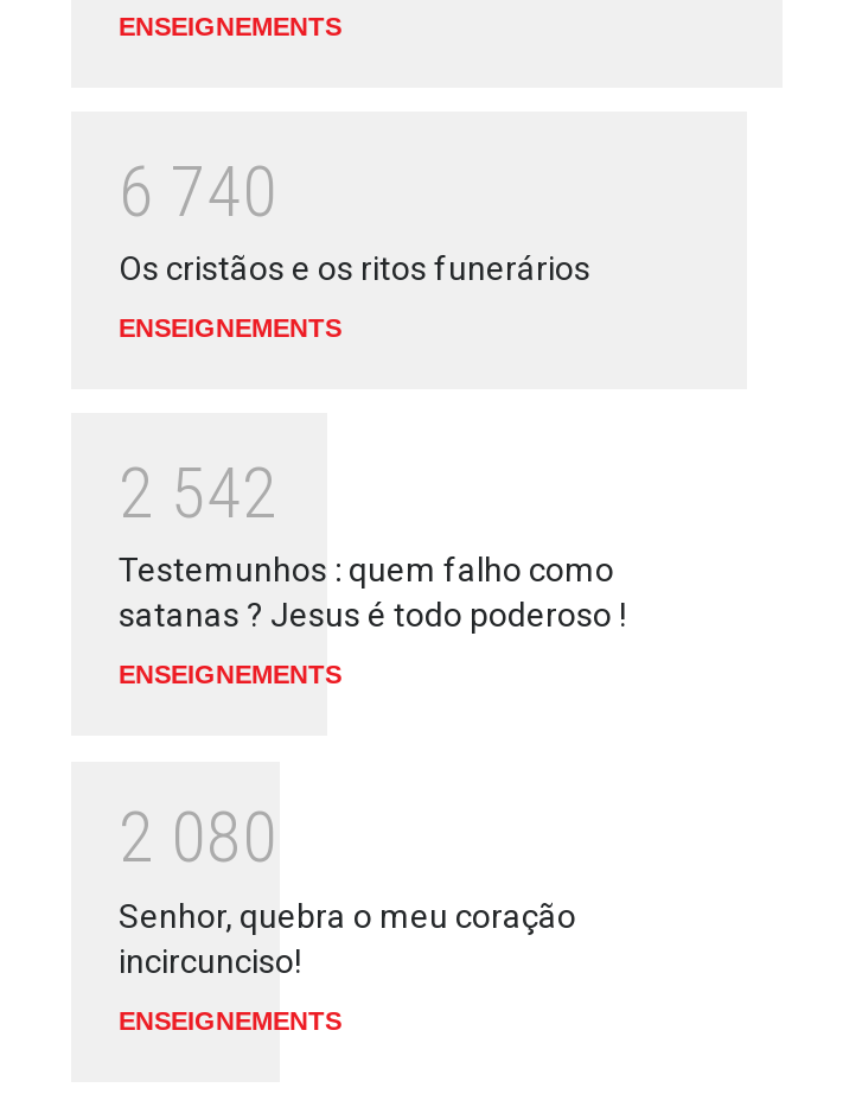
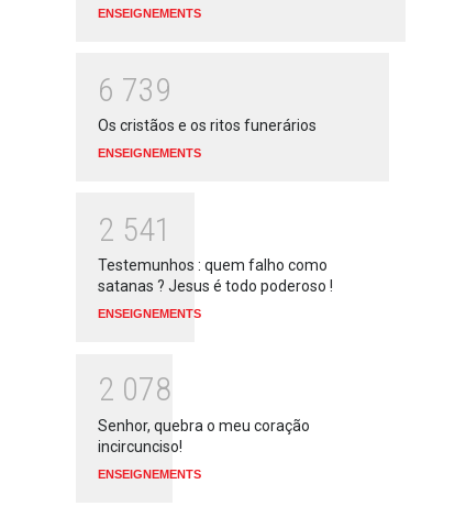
- 6 740
+ 6 739

- 2 542
+ 2 541

- 2 080
+ 2 078
